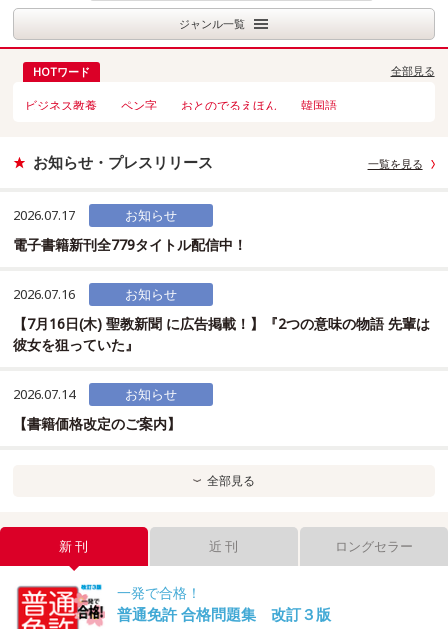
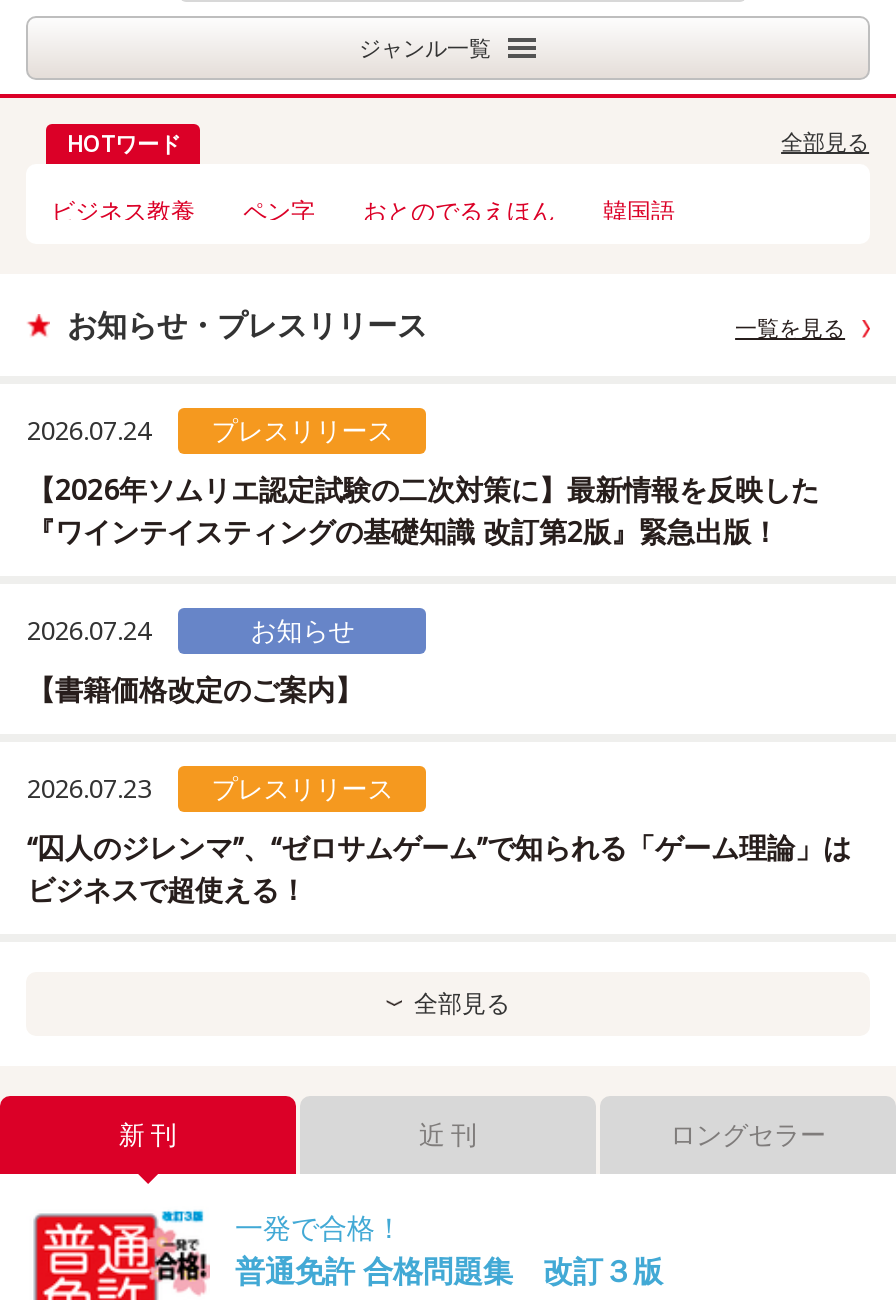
- 2026.07.17
- お知らせ
- 電子書籍新刊全779タイトル配信中！
- 2026.07.16
- お知らせ
- 【7月16日(木) 聖教新聞 に広告掲載！】『2つの意味の物語 先輩は
- 彼女を狙っていた』
- 2026.07.14
+ 2026.07.24
+ プレスリリース
+ 【2026年ソムリエ認定試験の二次対策に】最新情報を反映した
+ 『ワインテイスティングの基礎知識 改訂第2版』緊急出版！
+ 2026.07.24

moved up: お知らせ | 【書籍価格改定のご案内】

+ 2026.07.23
+ プレスリリース
+ “囚人のジレンマ”、“ゼロサムゲーム”で知られる「ゲーム理論」は
+ ビジネスで超使える！
